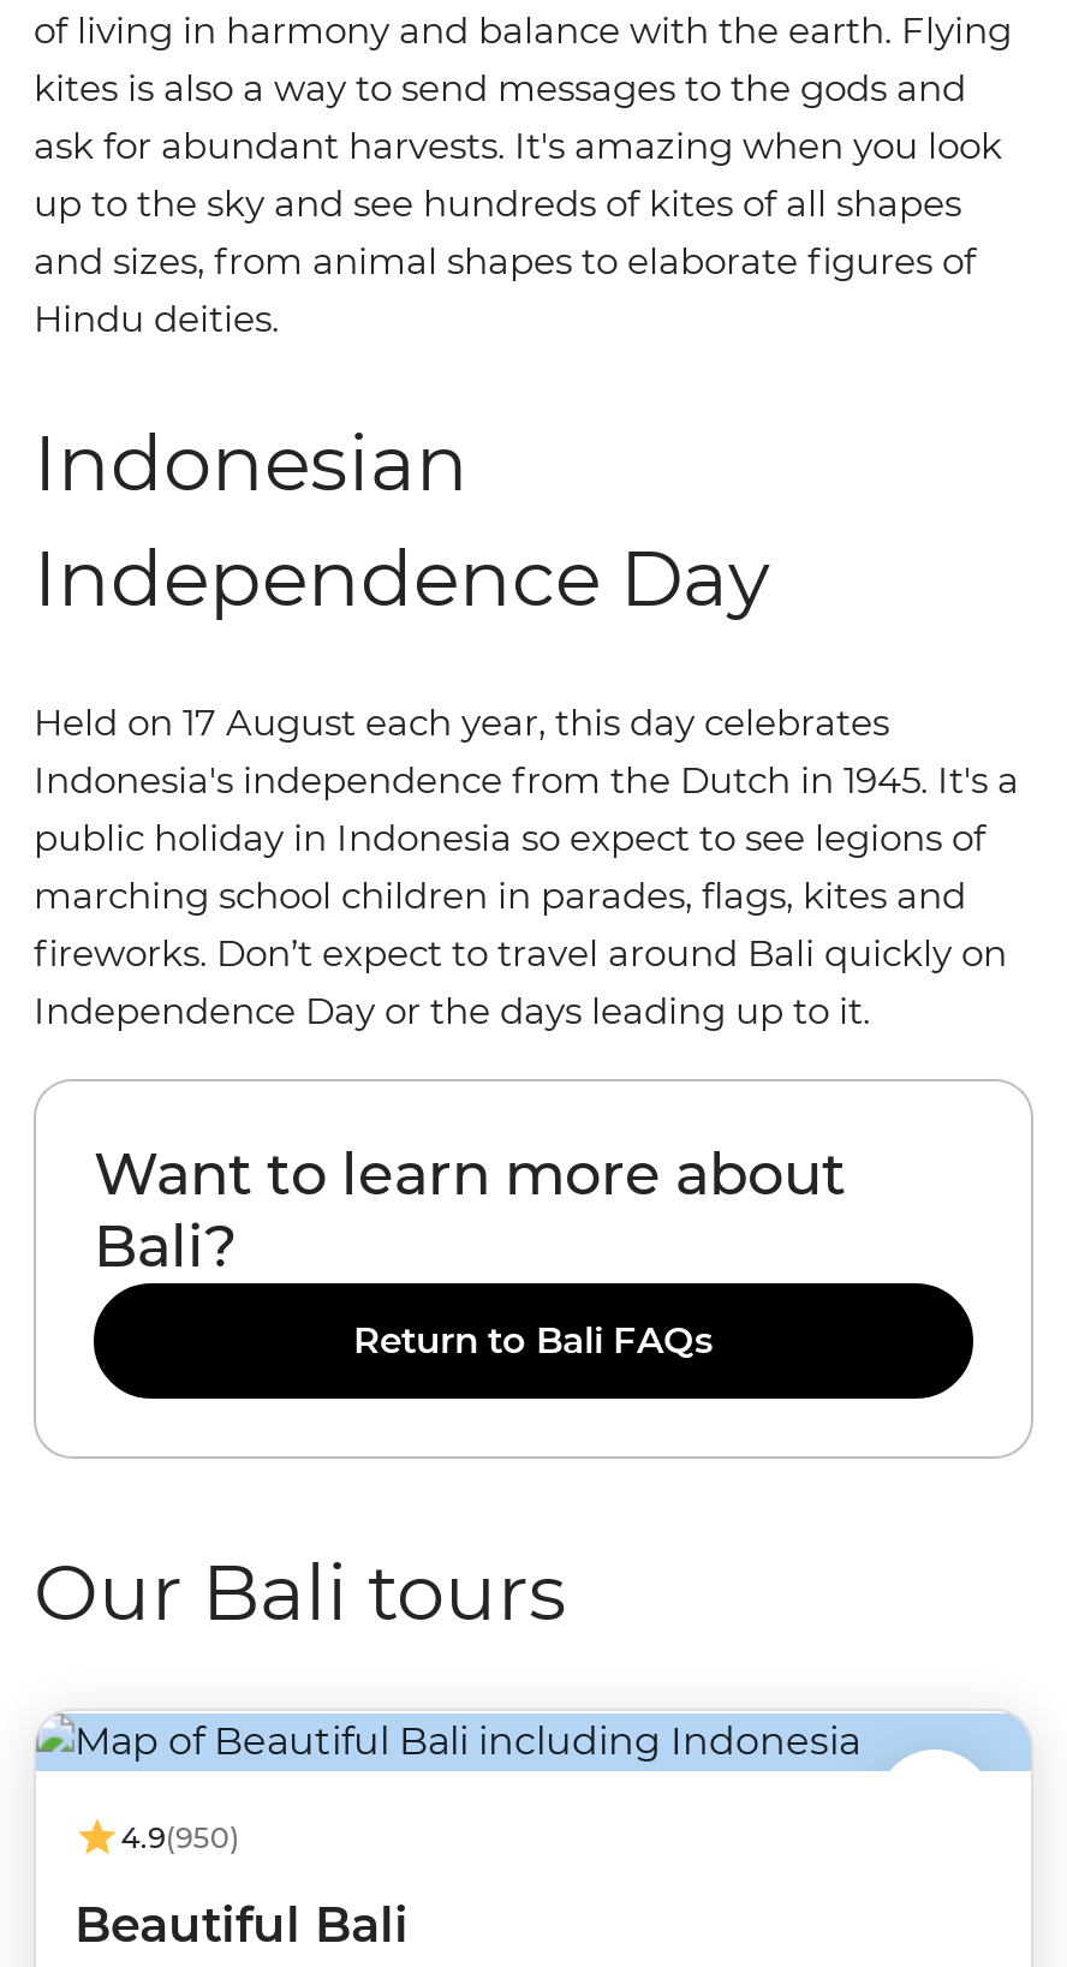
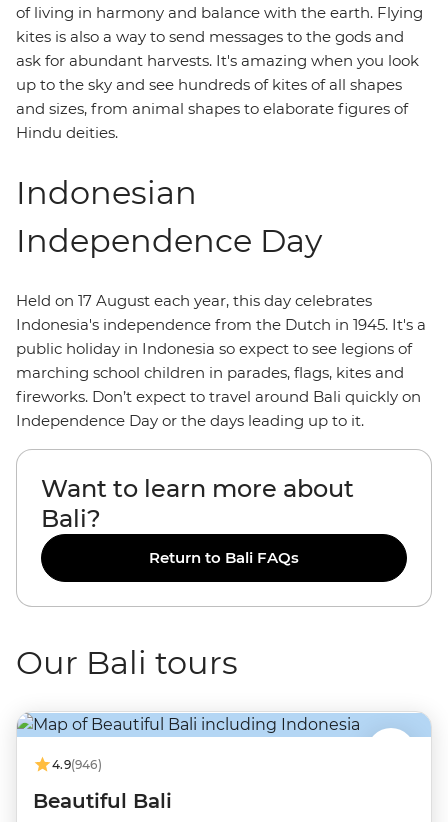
- 4.9(950)
+ 4.9(946)
